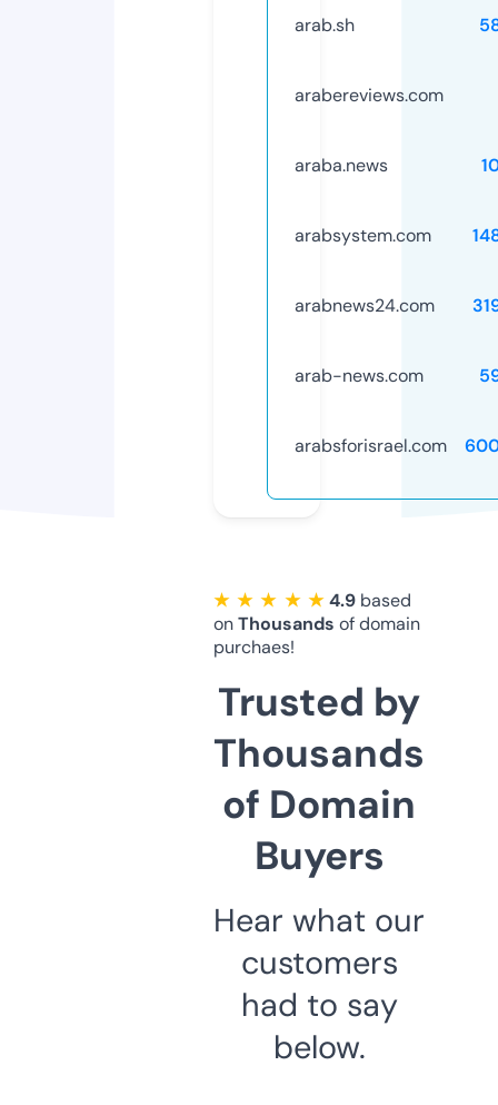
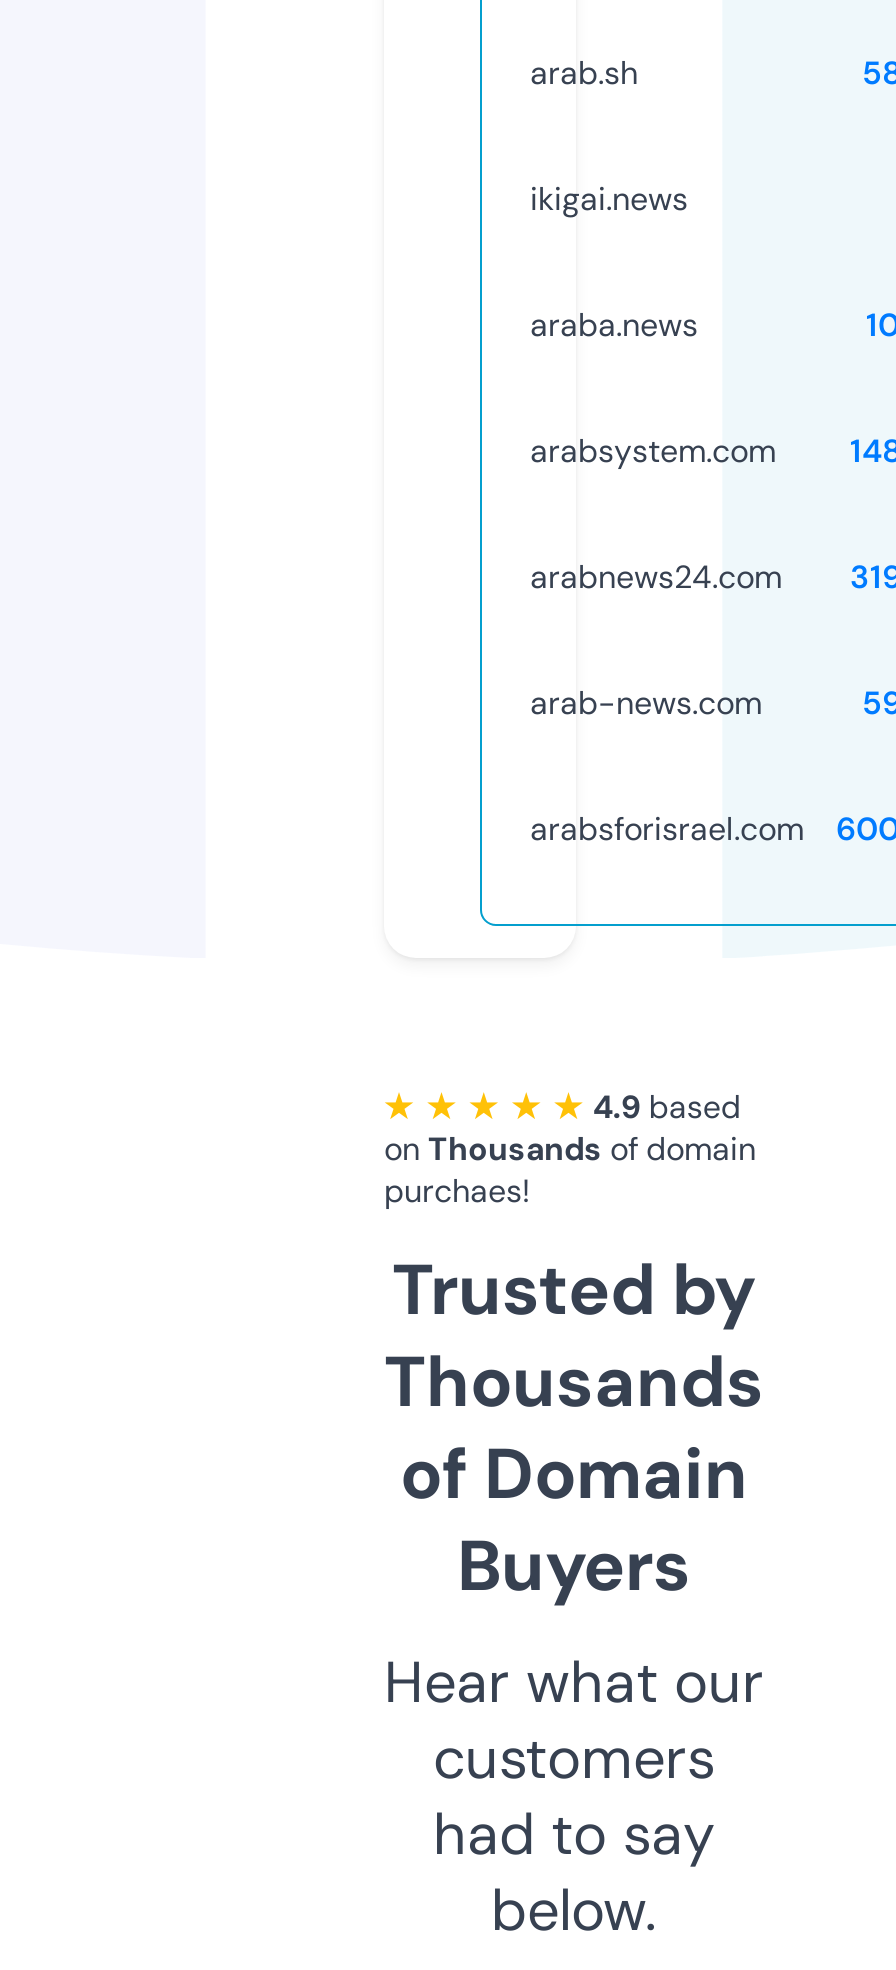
- arabereviews.com
+ ikigai.news
